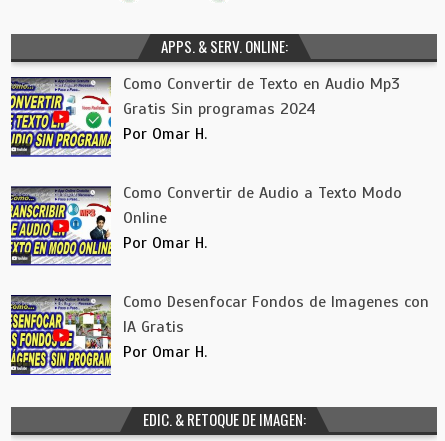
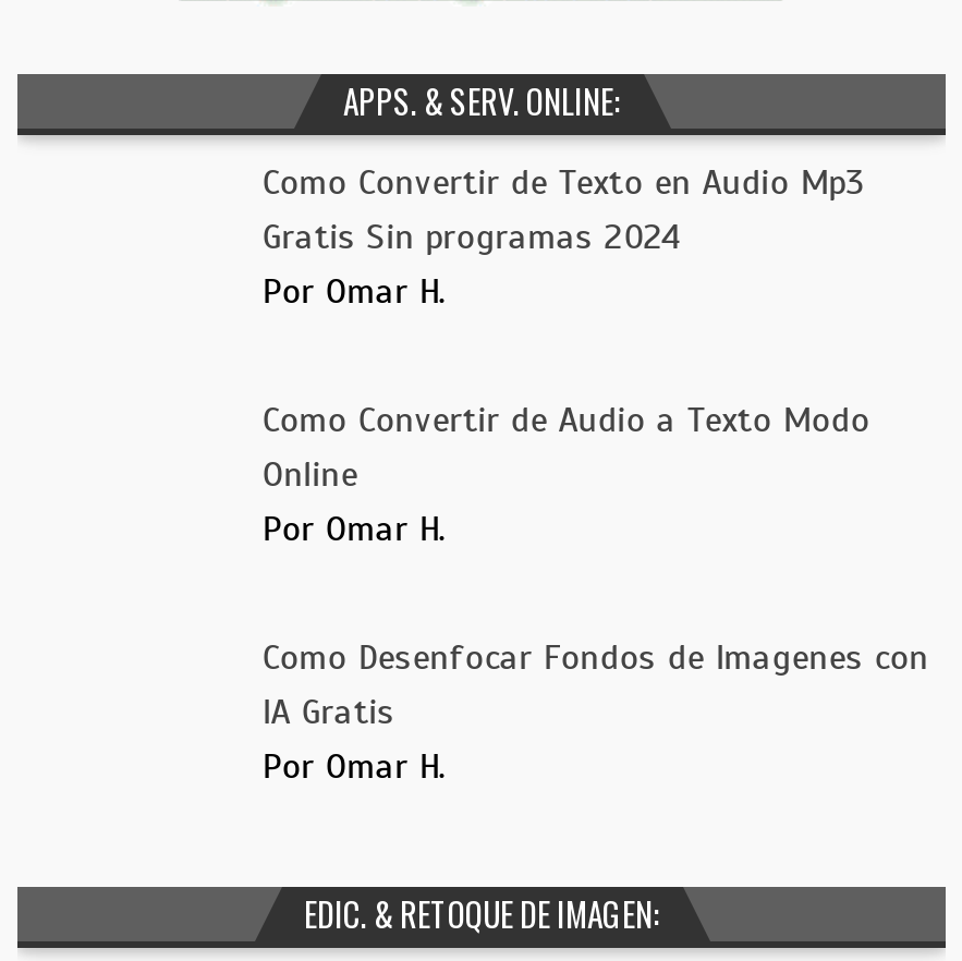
- [image]

- [image]

- [image]
